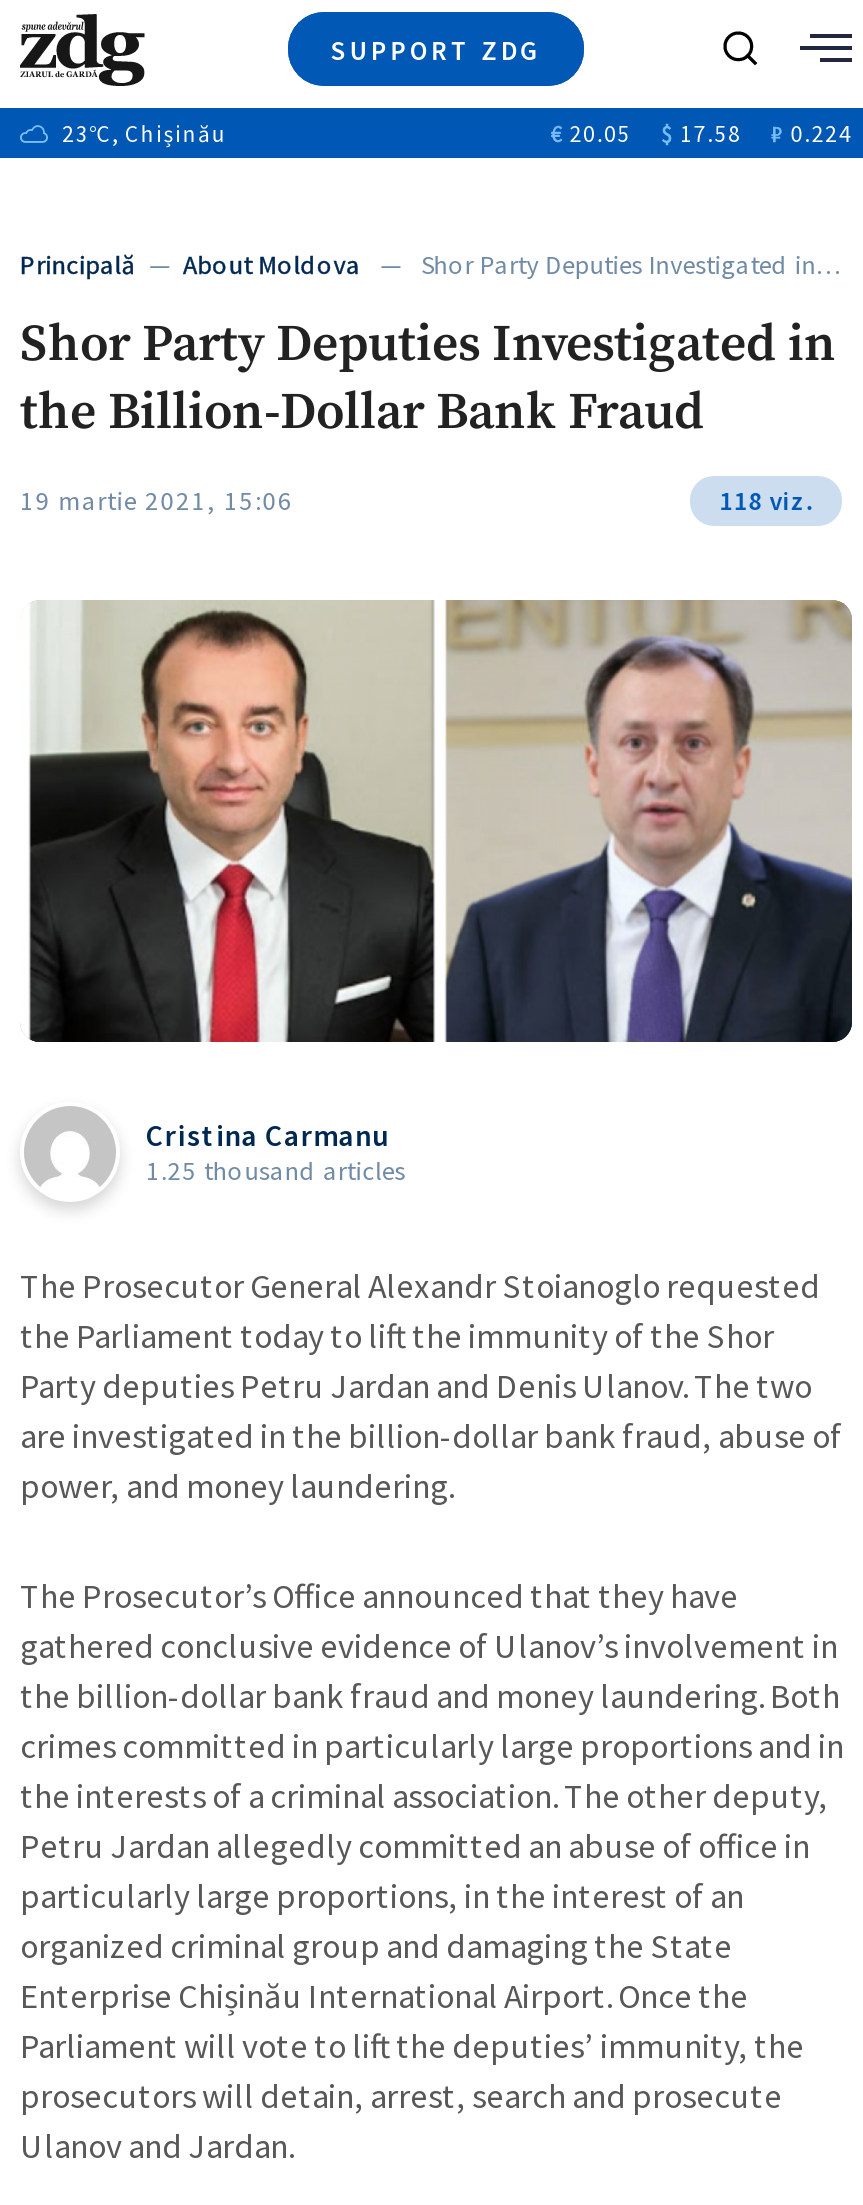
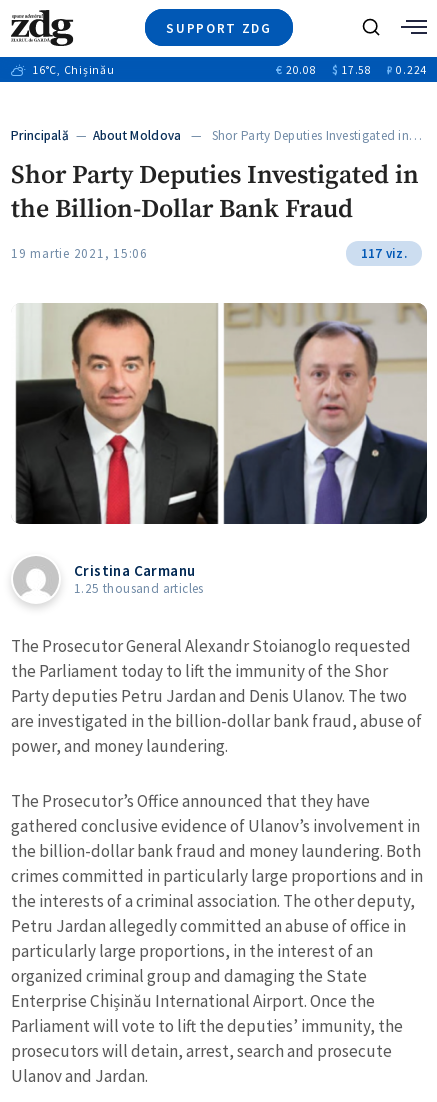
- 23°C, Chișinău
+ 16°C, Chișinău

- € 20.05
+ € 20.08

- 118 viz.
+ 117 viz.
